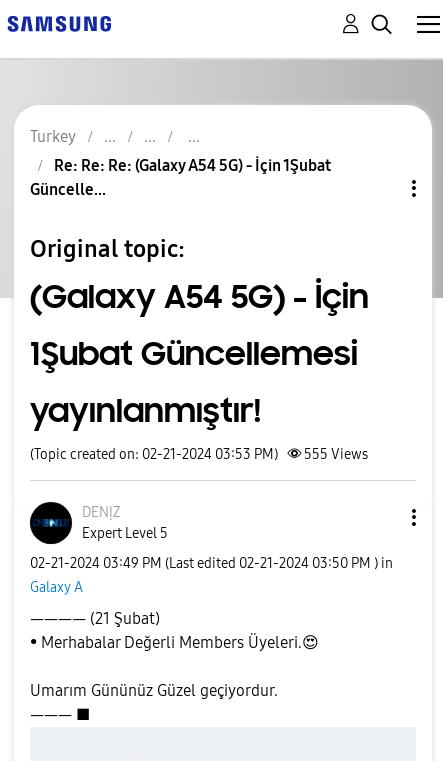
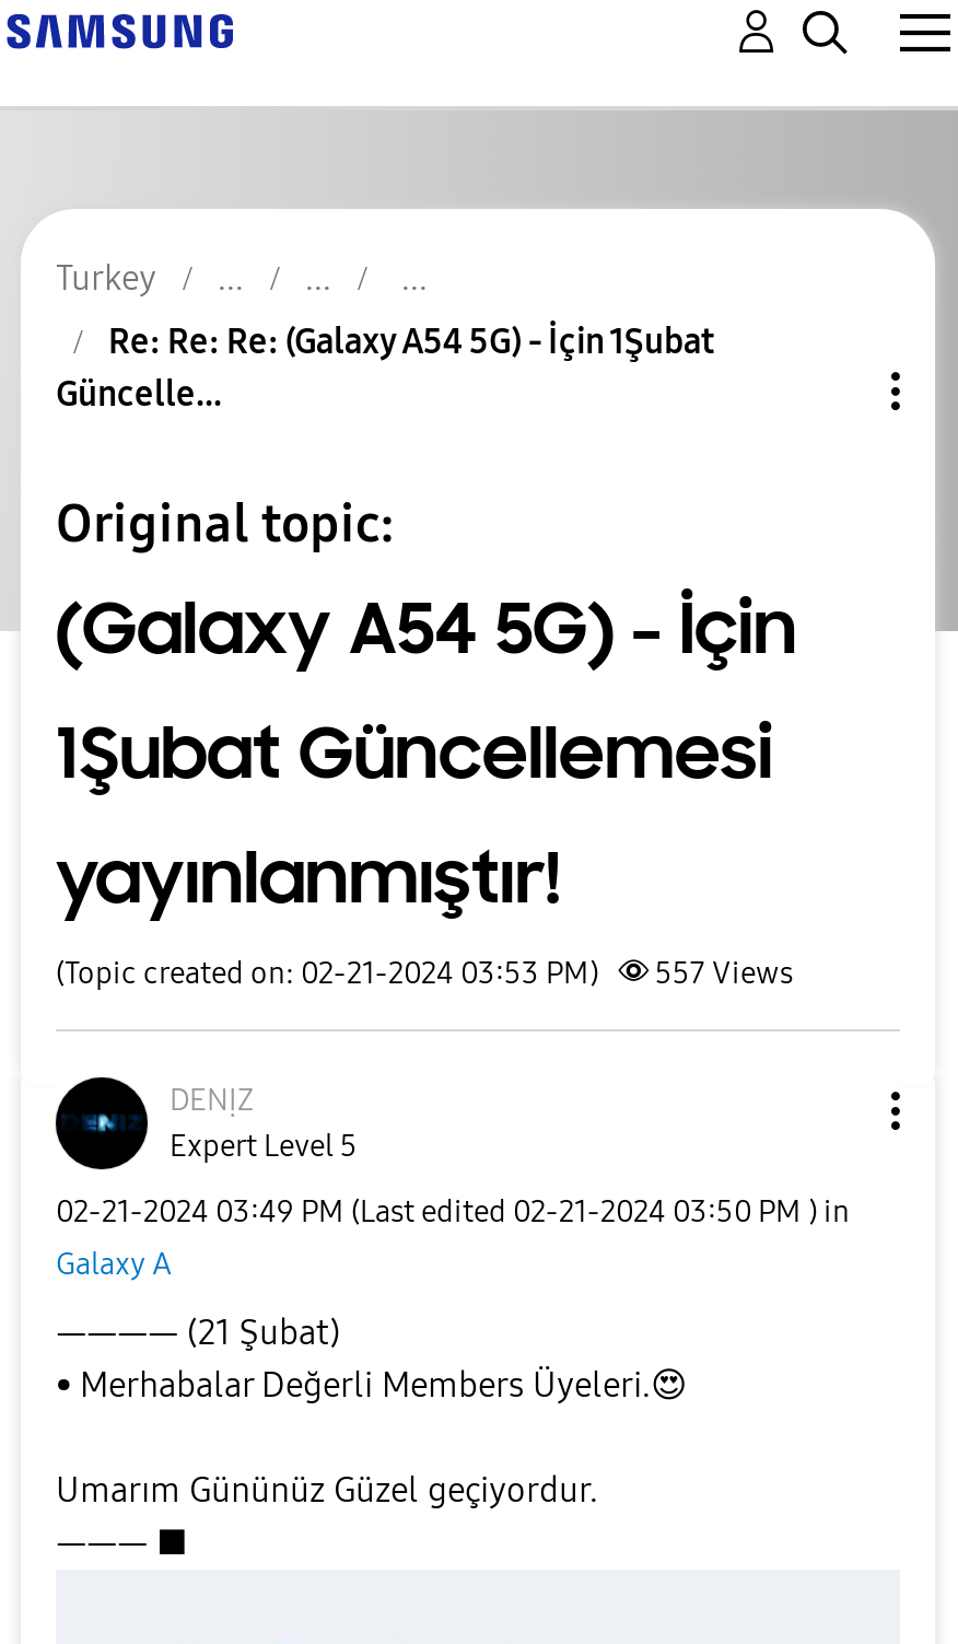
- (Topic created on: 02-21-2024 03:53 PM) 555 Views
+ (Topic created on: 02-21-2024 03:53 PM) 557 Views
